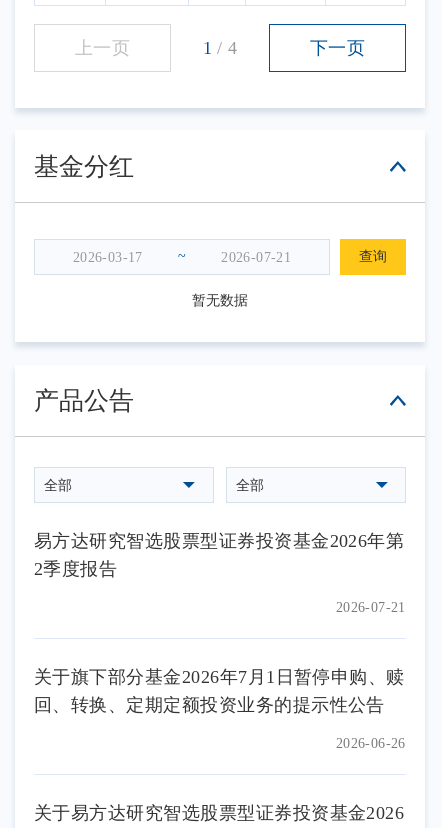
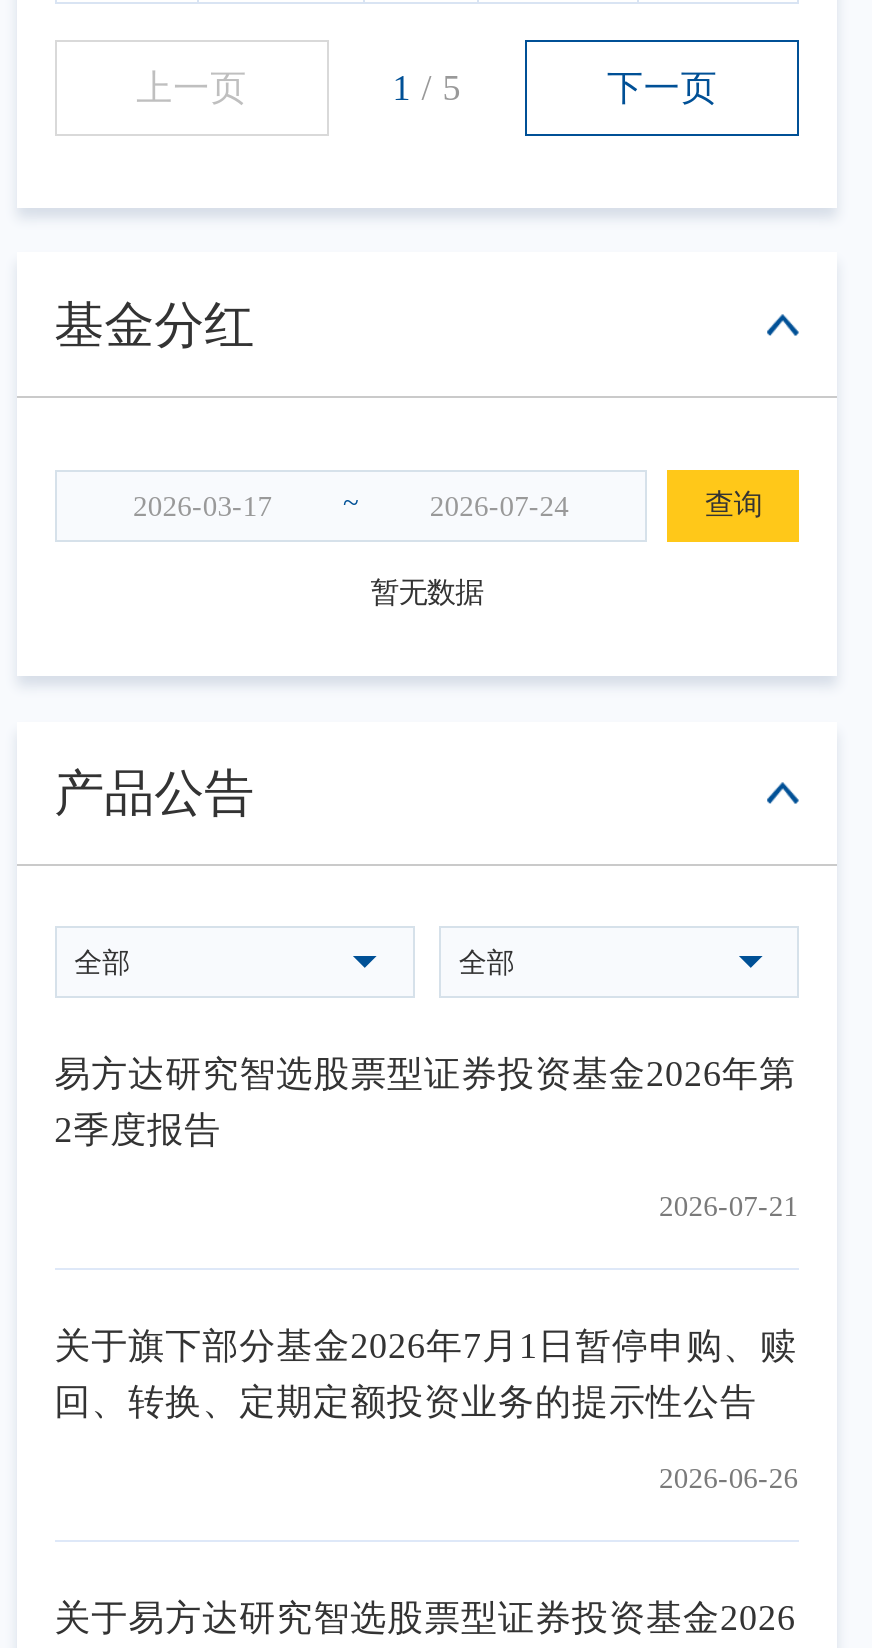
- 1 / 4
+ 1 / 5
